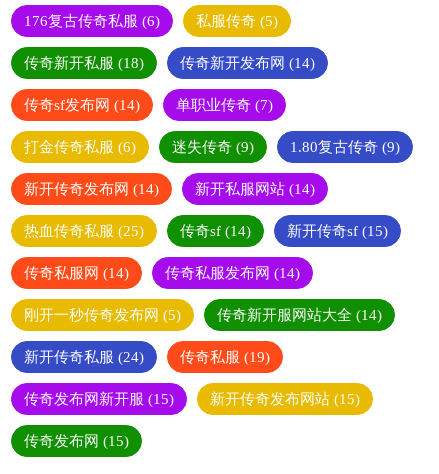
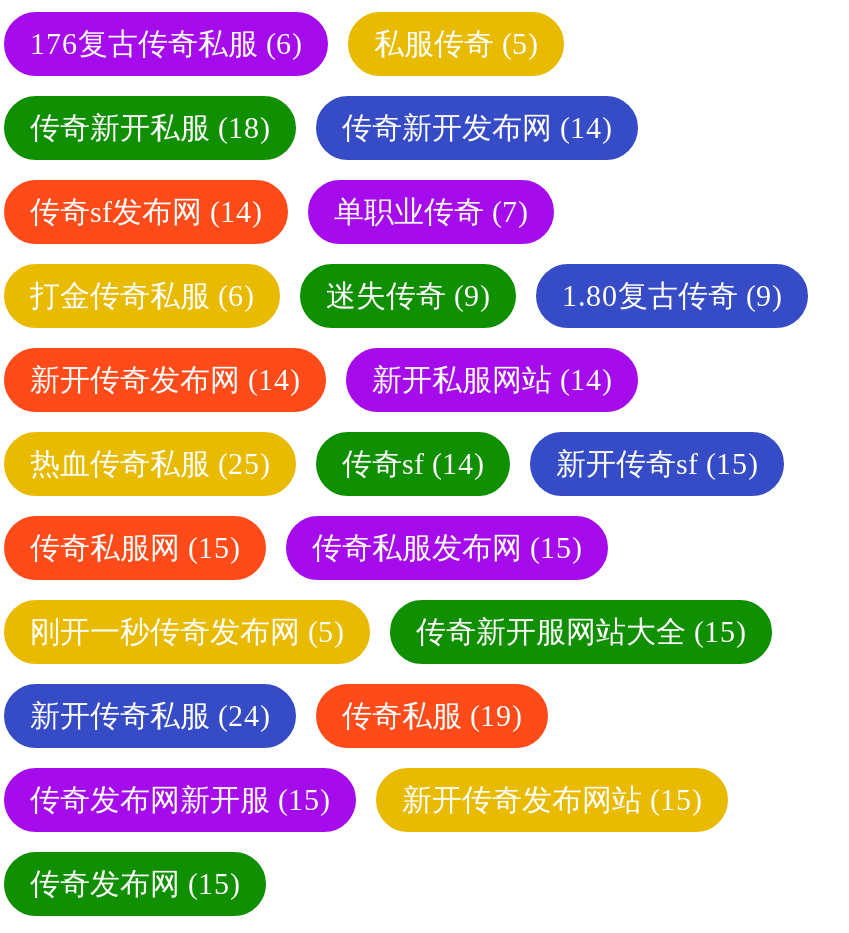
- 传奇私服网(14)
+ 传奇私服网(15)

- 传奇私服发布网(14)
+ 传奇私服发布网(15)

- 传奇新开服网站大全(14)
+ 传奇新开服网站大全(15)
